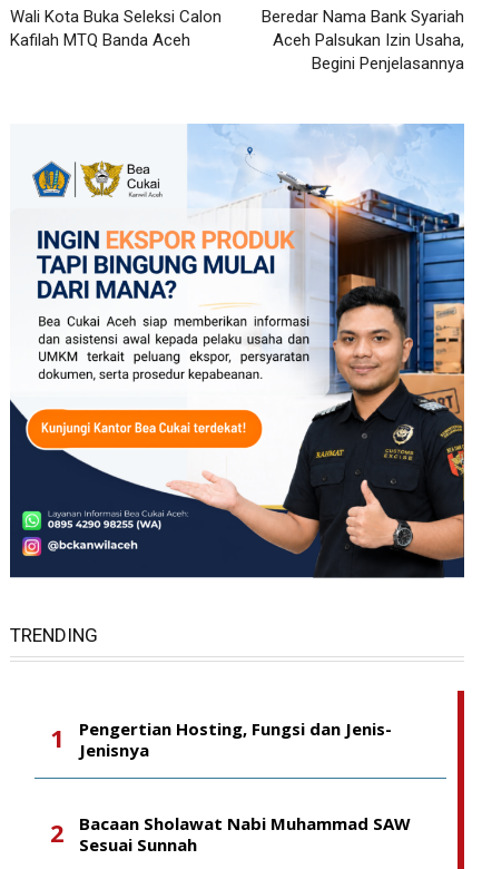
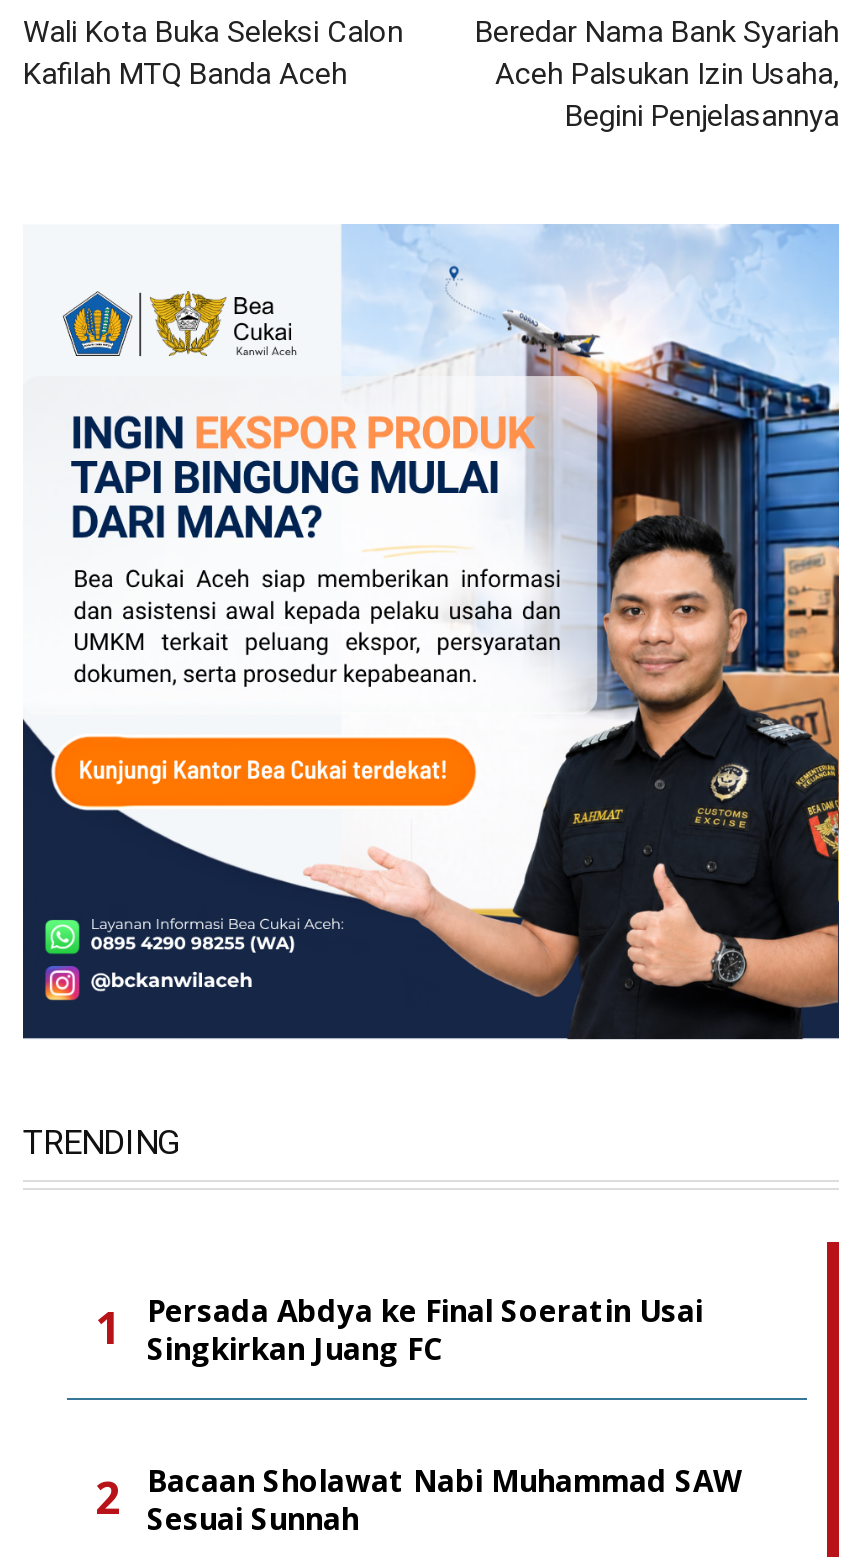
- Pengertian Hosting, Fungsi dan Jenis-
- Jenisnya
+ Persada Abdya ke Final Soeratin Usai
+ Singkirkan Juang FC
